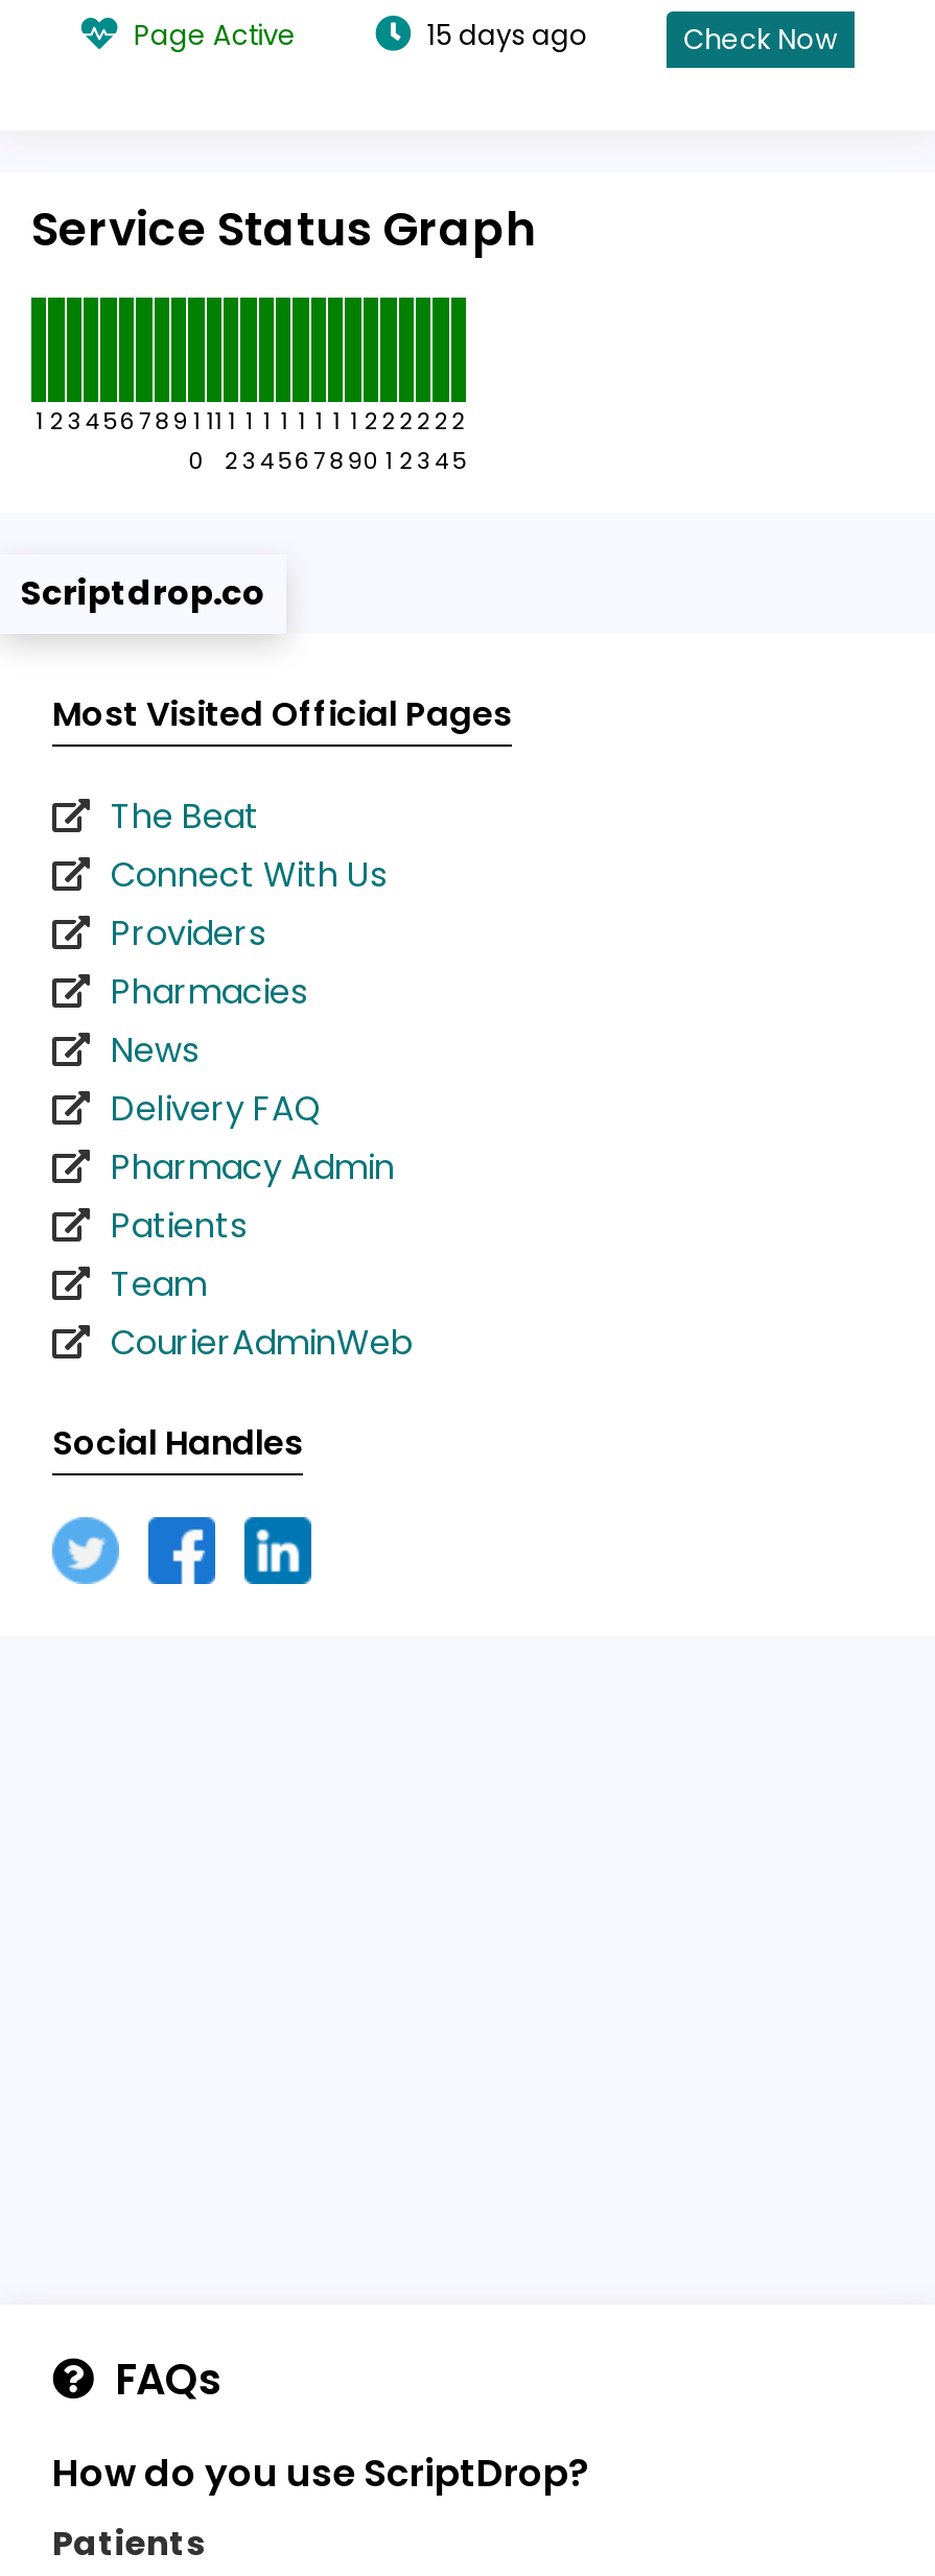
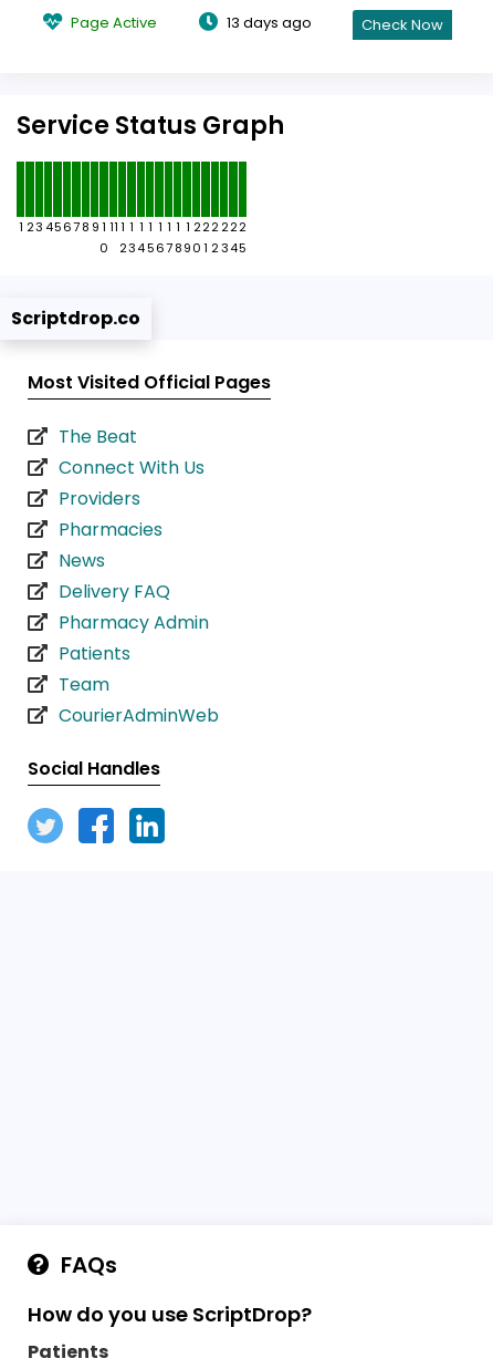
- 15 days ago
+ 13 days ago
